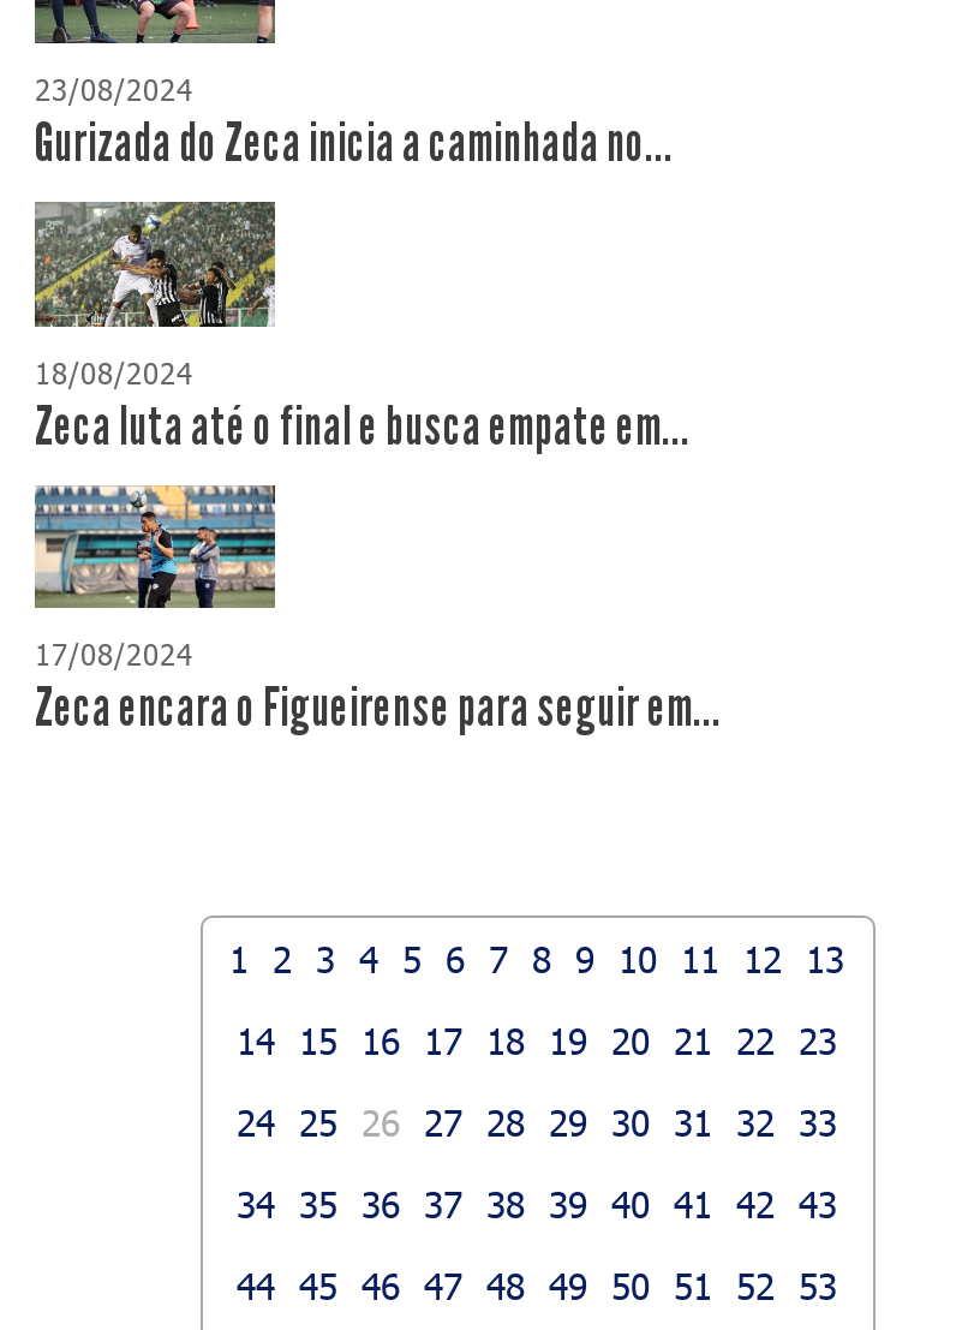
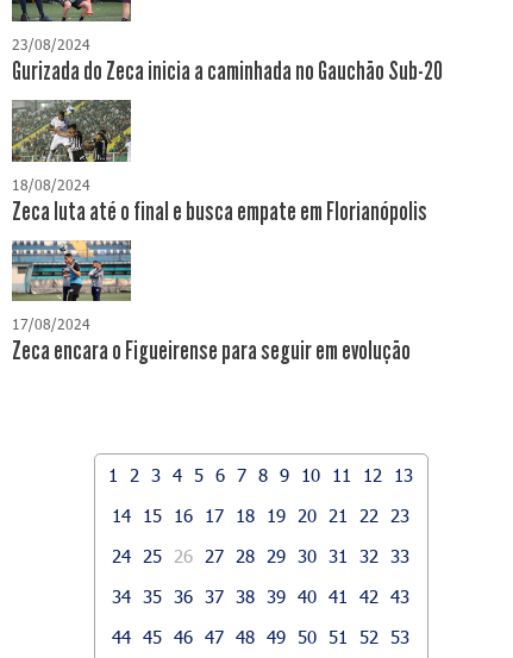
- Gurizada do Zeca inicia a caminhada no...
+ Gurizada do Zeca inicia a caminhada no Gauchão Sub-20

- Zeca luta até o final e busca empate em...
+ Zeca luta até o final e busca empate em Florianópolis

- Zeca encara o Figueirense para seguir em...
+ Zeca encara o Figueirense para seguir em evolução
